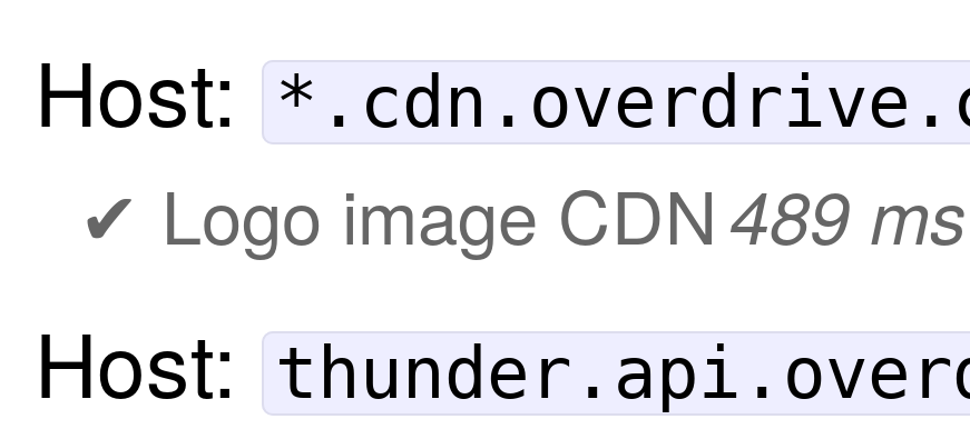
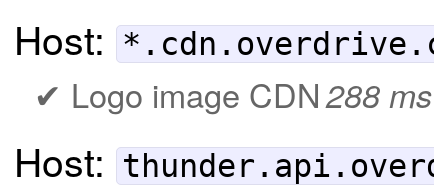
- Logo image CDN 489 ms
+ Logo image CDN 288 ms
